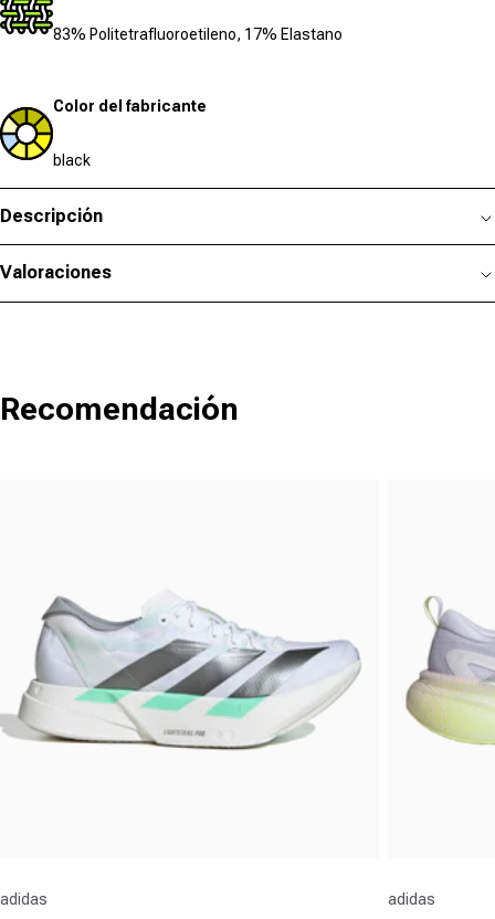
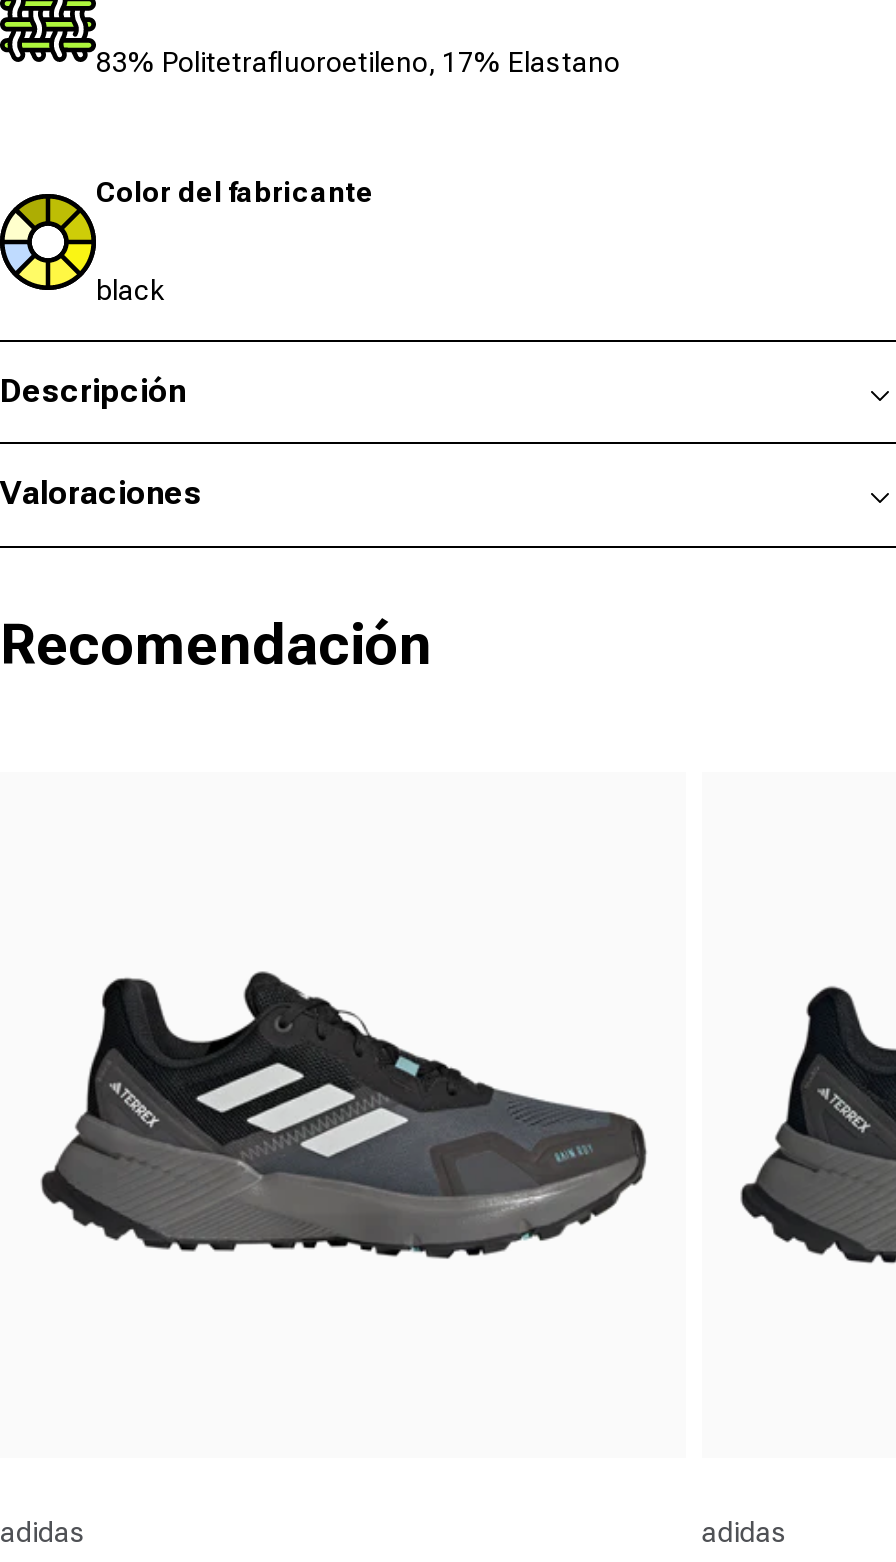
- [image]
+ [image]

- [image]
+ [image]
